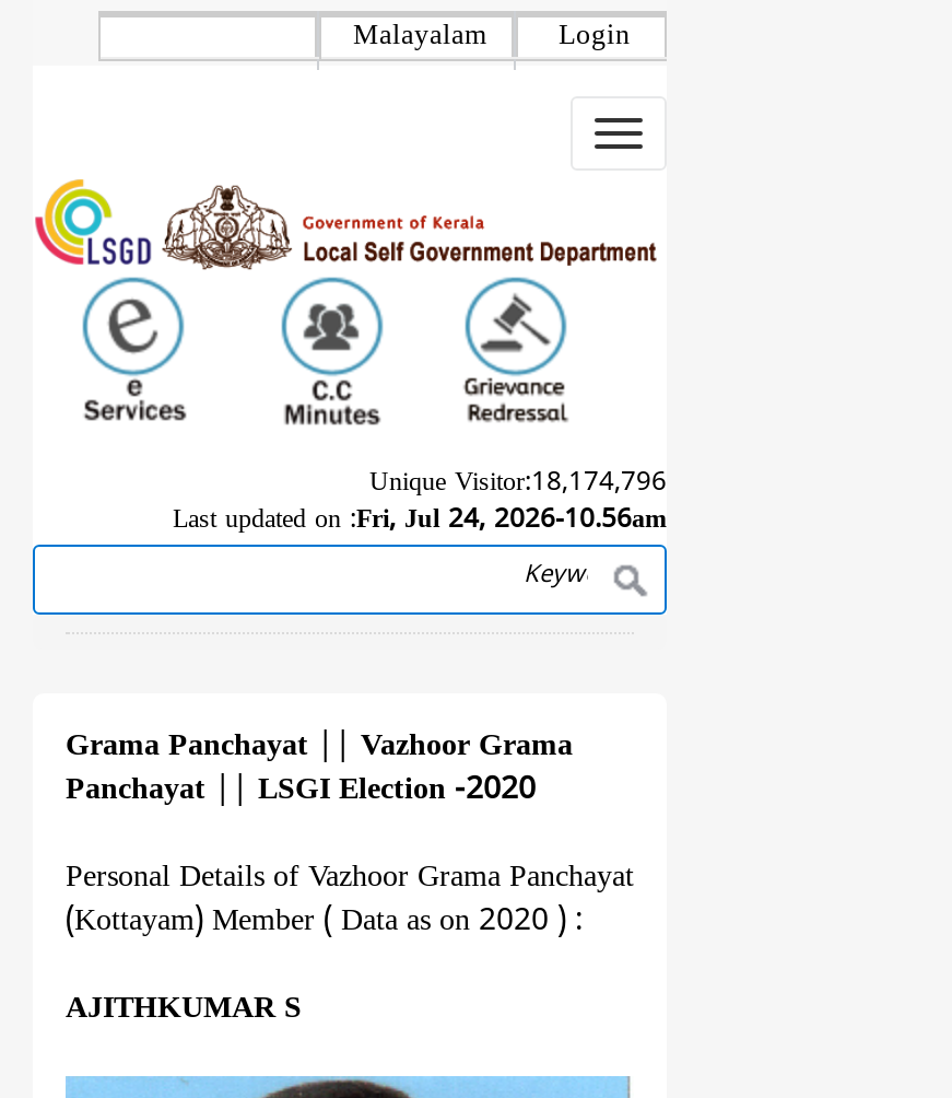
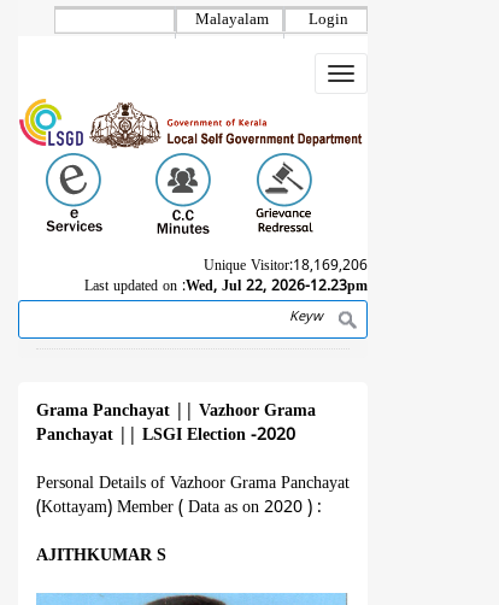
- Unique Visitor:18,174,796
+ Unique Visitor:18,169,206

- Last updated on : Fri, Jul 24, 2026-10.56am
+ Last updated on : Wed, Jul 22, 2026-12.23pm
